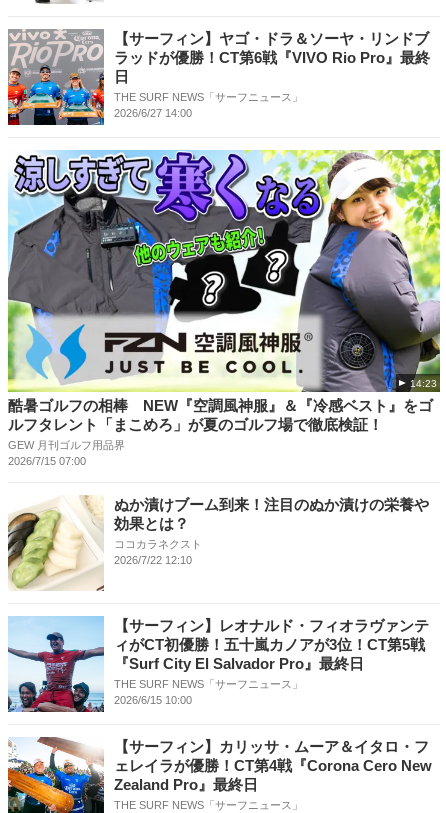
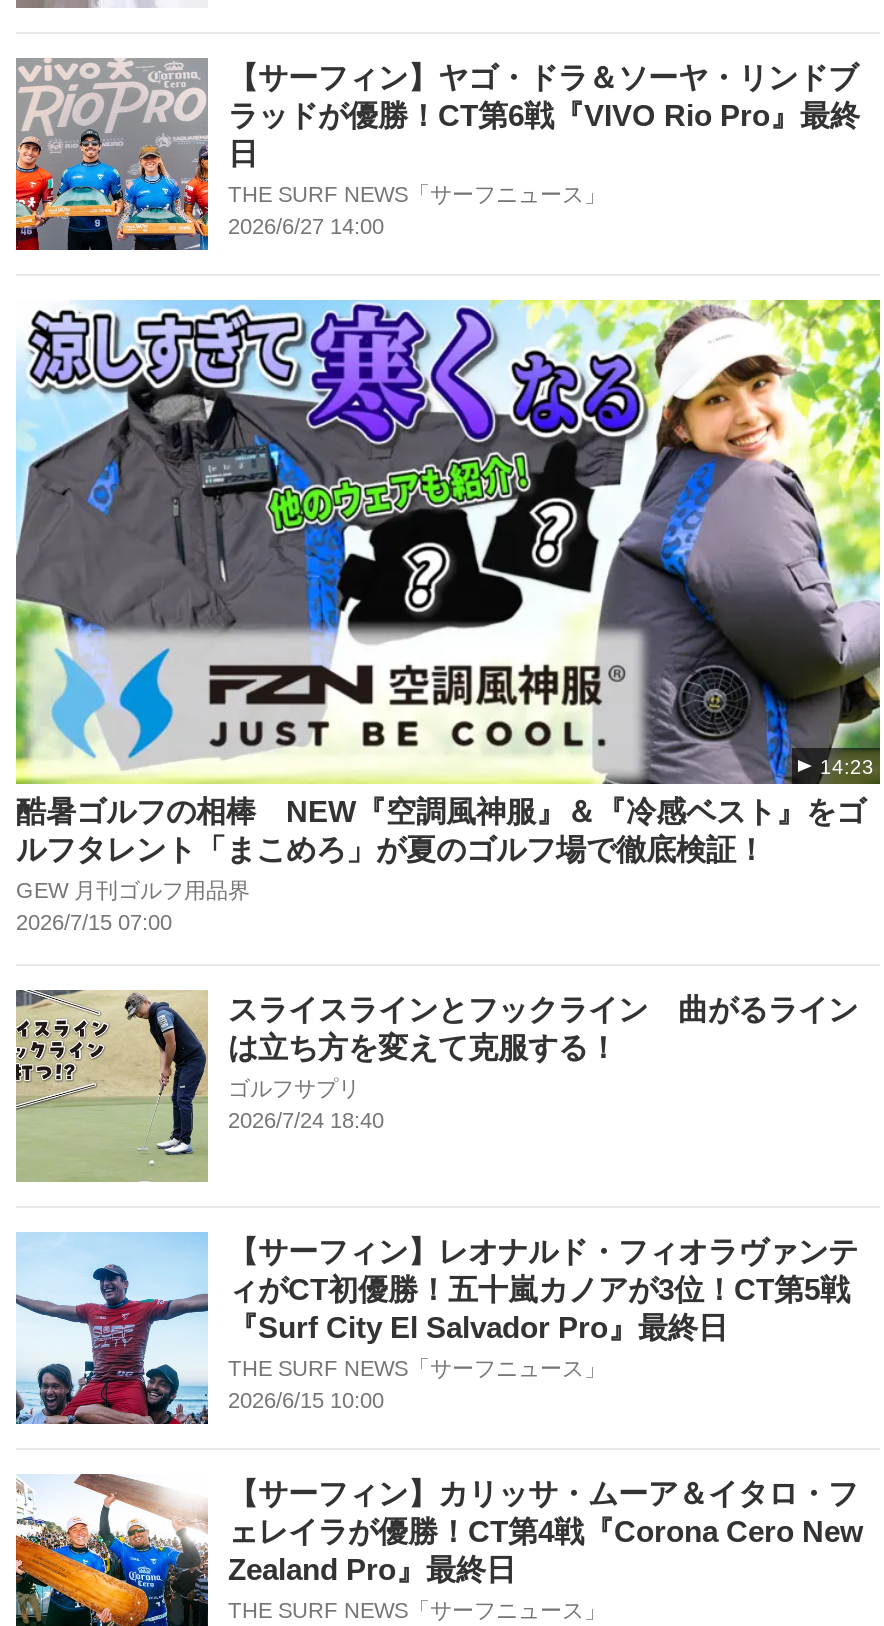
- [image]
- ぬか漬けブーム到来！注目のぬか漬けの栄養や
- 効果とは？
- ココカラネクスト
- 2026/7/22 12:10
+ [image]
+ スライスラインとフックライン 曲がるライン
+ は立ち方を変えて克服する！
+ ゴルフサプリ
+ 2026/7/24 18:40
